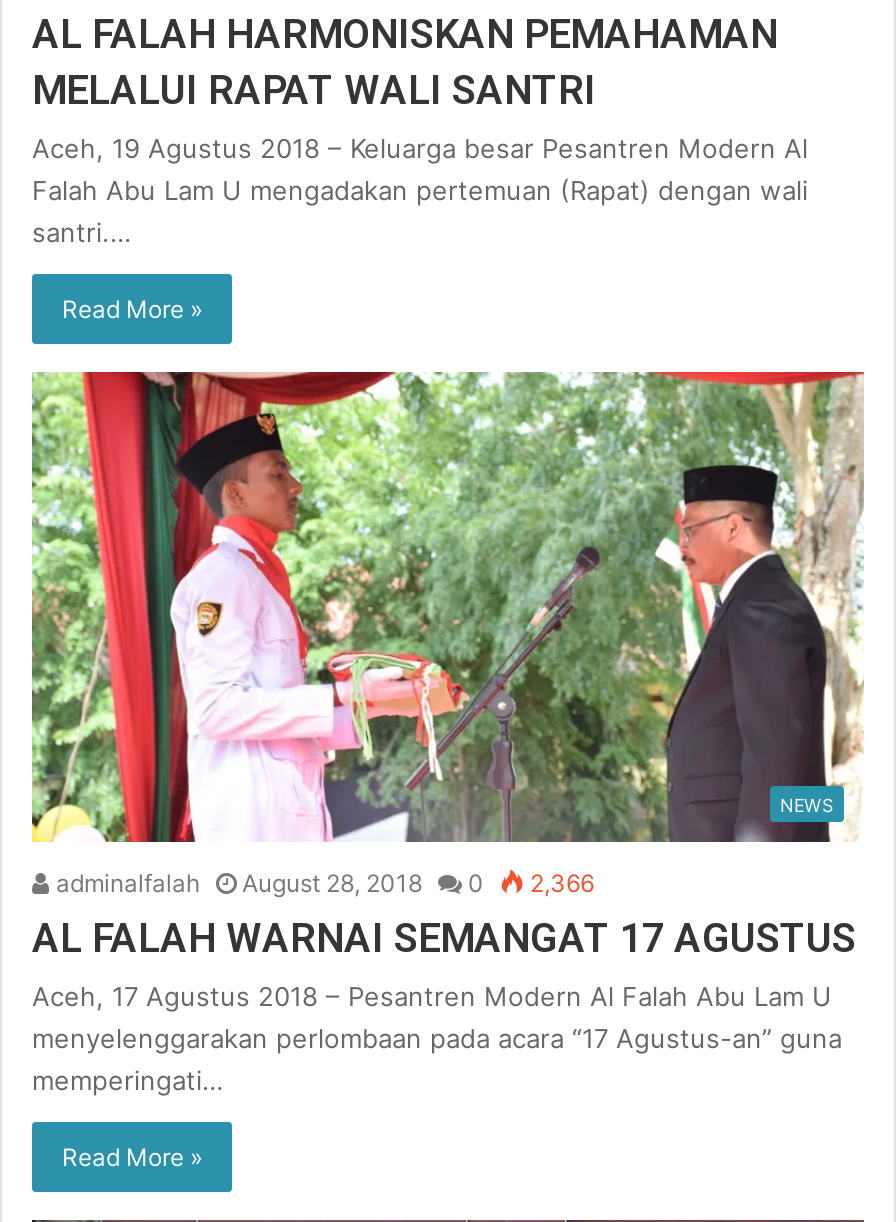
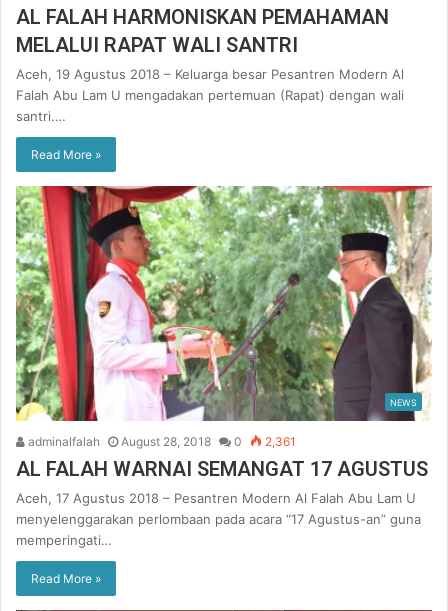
- adminalfalah August 28, 2018 0 2,366
+ adminalfalah August 28, 2018 0 2,361
